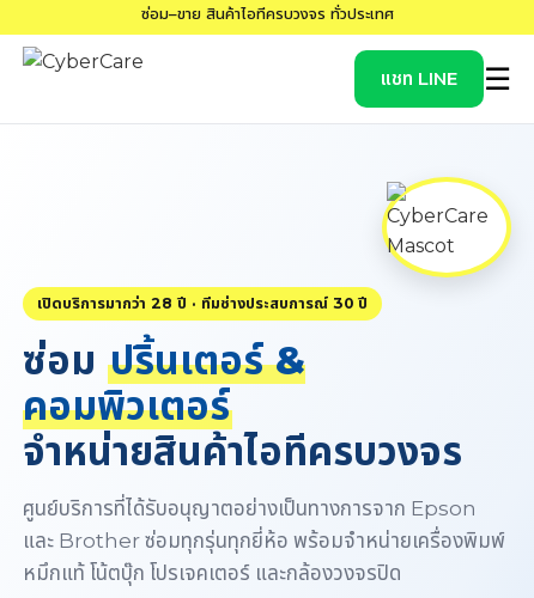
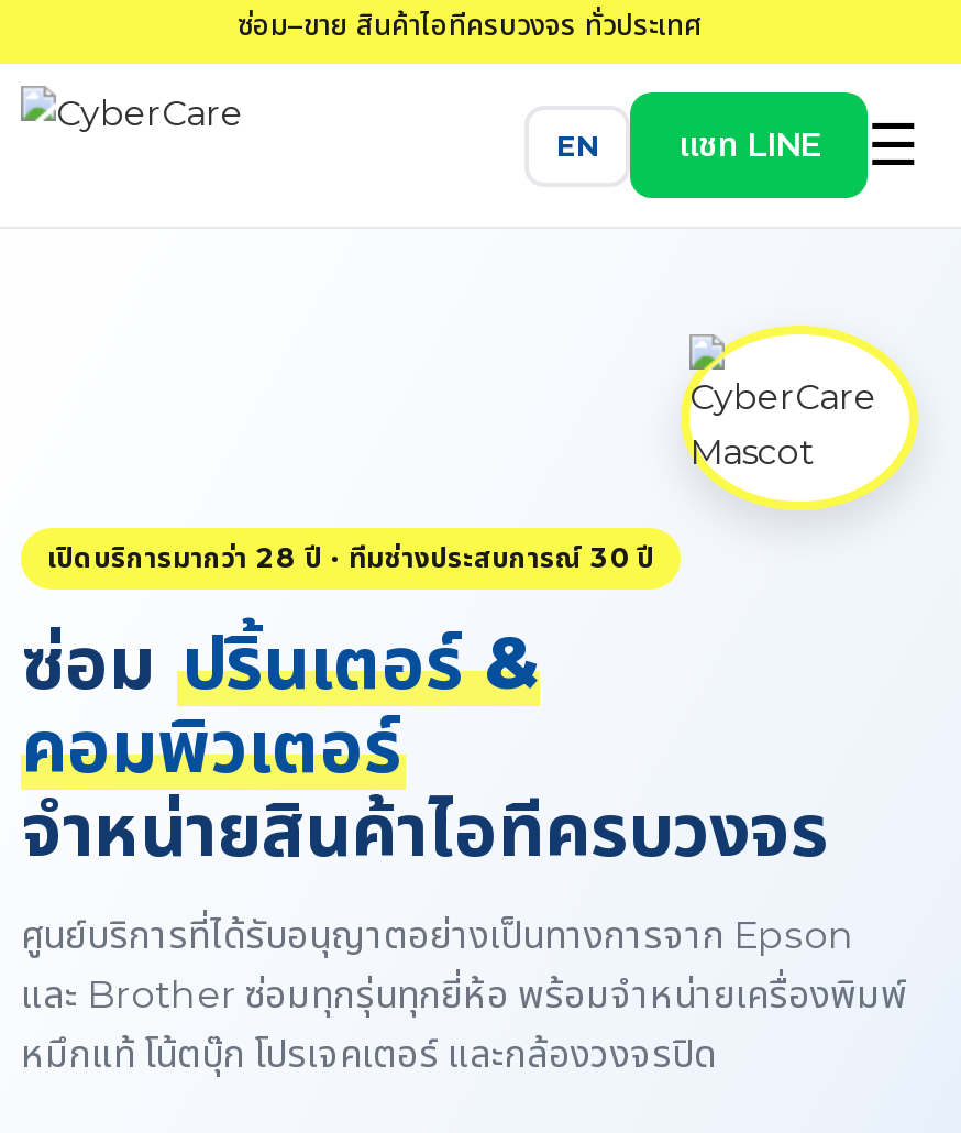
+ EN
